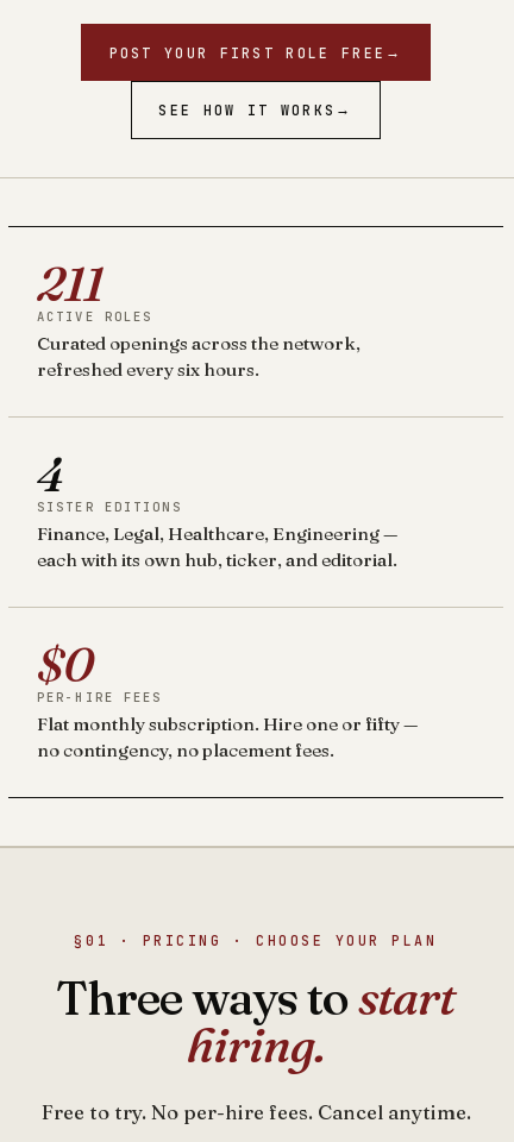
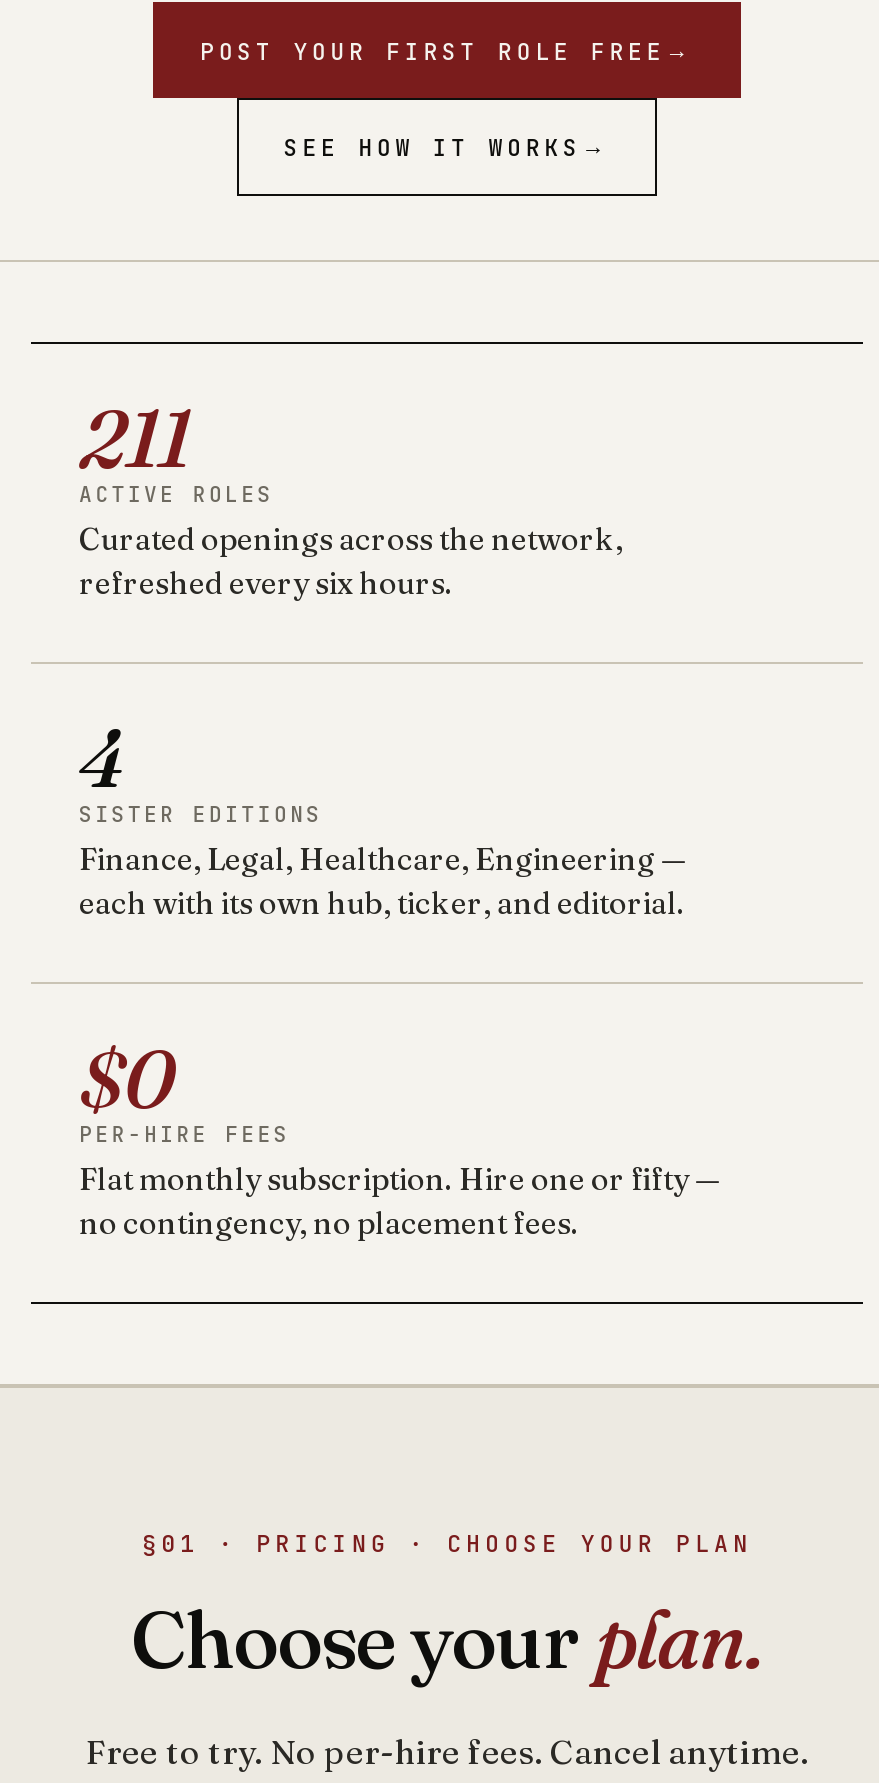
- Three ways to start
- hiring.
+ Choose your plan.
